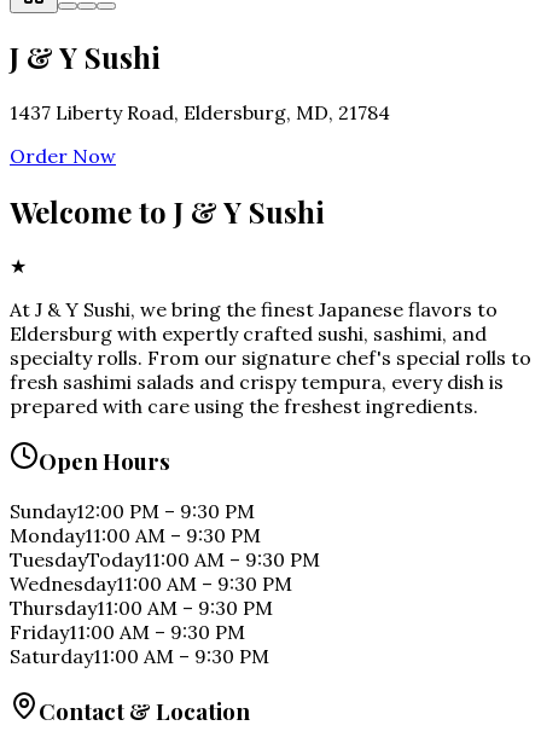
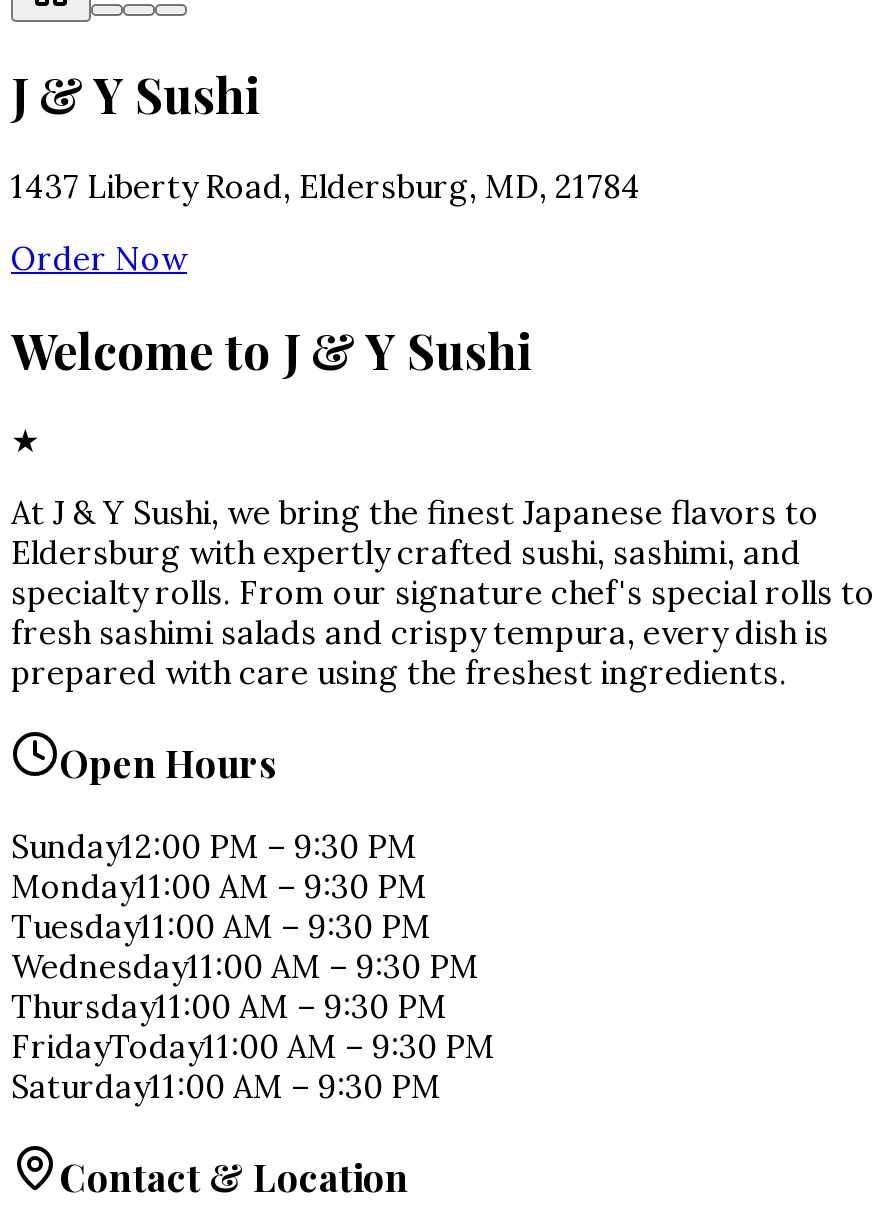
- TuesdayToday11:00 AM – 9:30 PM
+ Tuesday11:00 AM – 9:30 PM

- Friday11:00 AM – 9:30 PM
+ FridayToday11:00 AM – 9:30 PM
